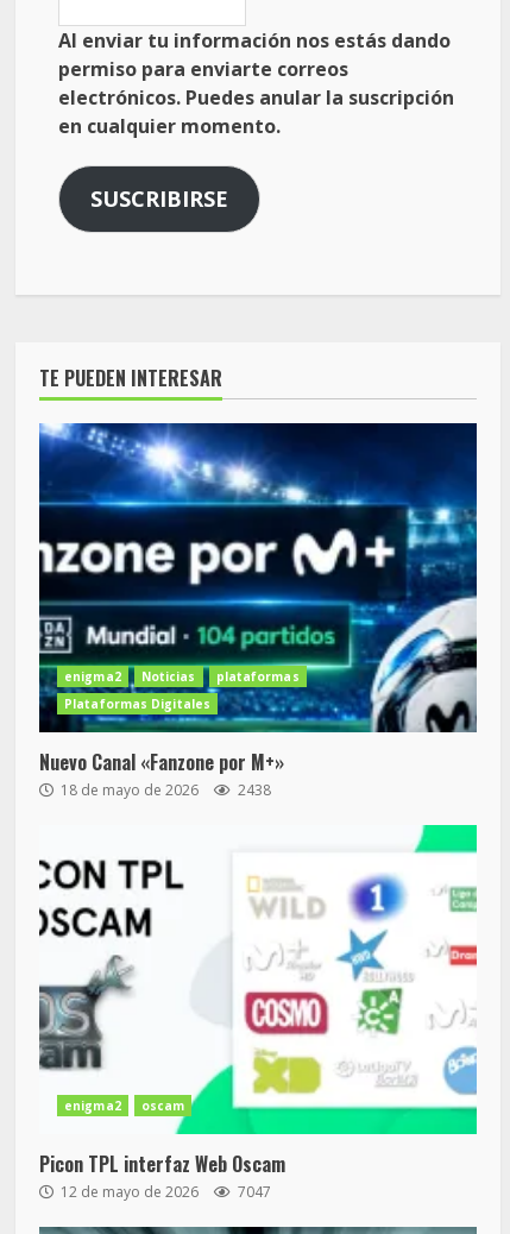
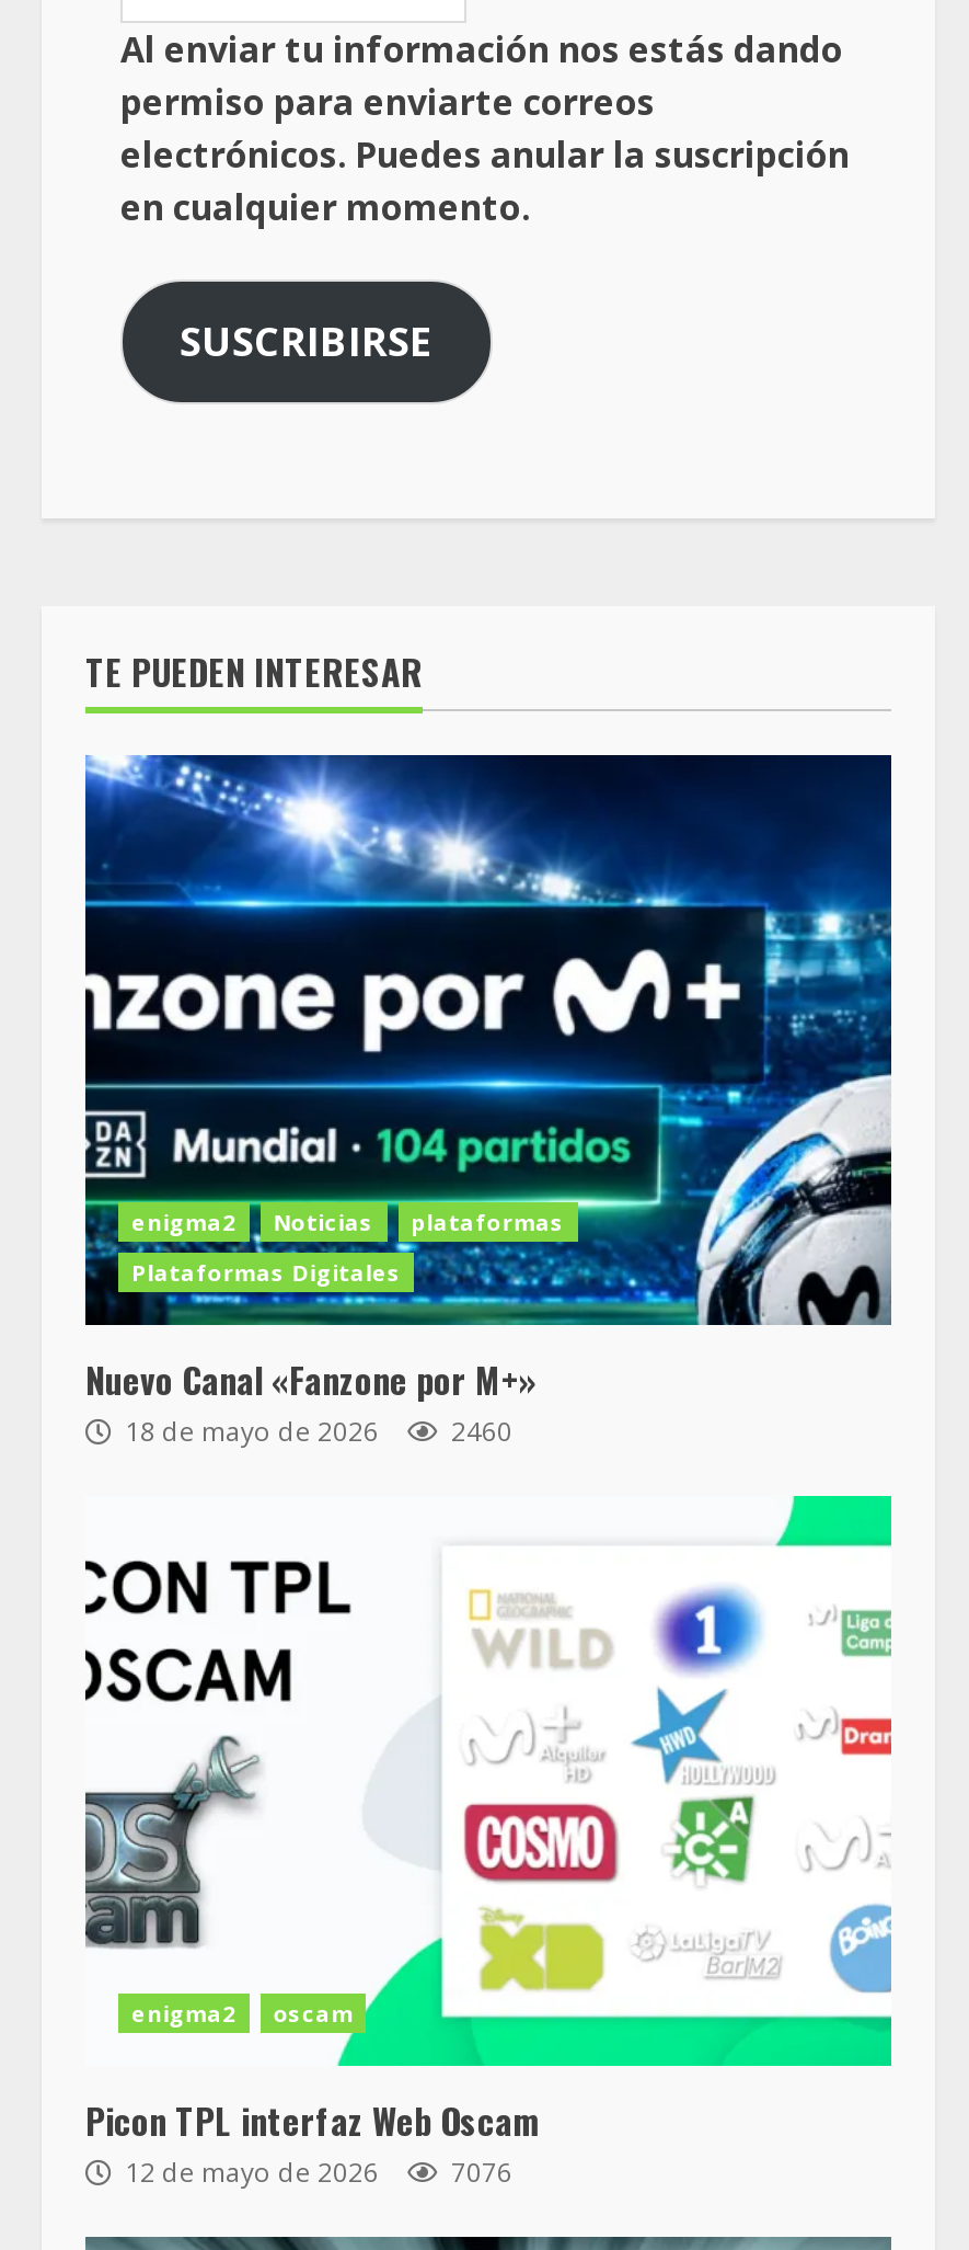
- 18 de mayo de 2026 2438
+ 18 de mayo de 2026 2460

- 12 de mayo de 2026 7047
+ 12 de mayo de 2026 7076
